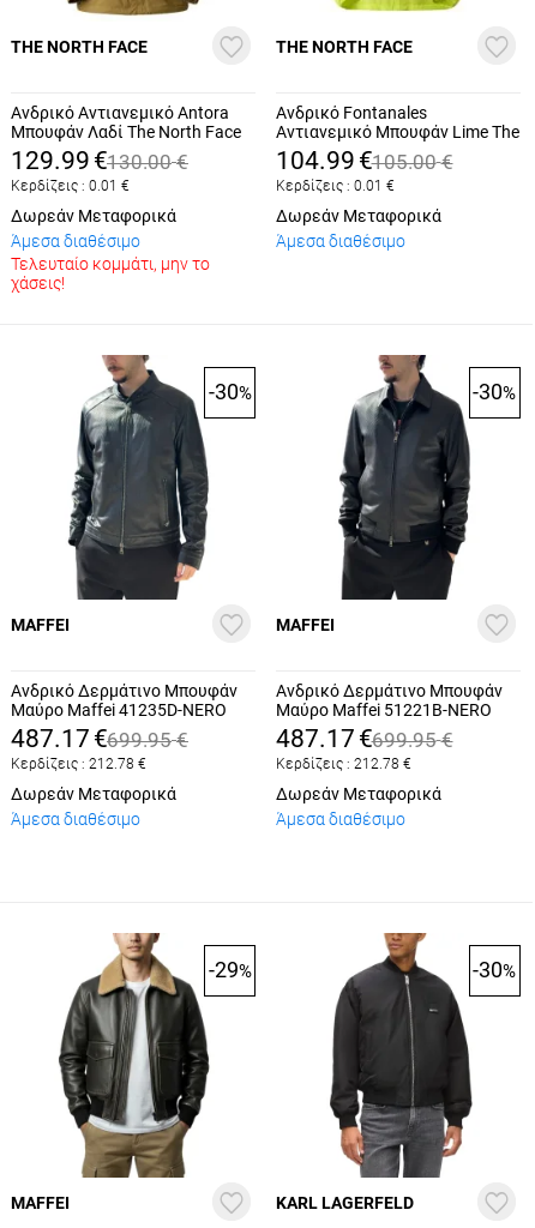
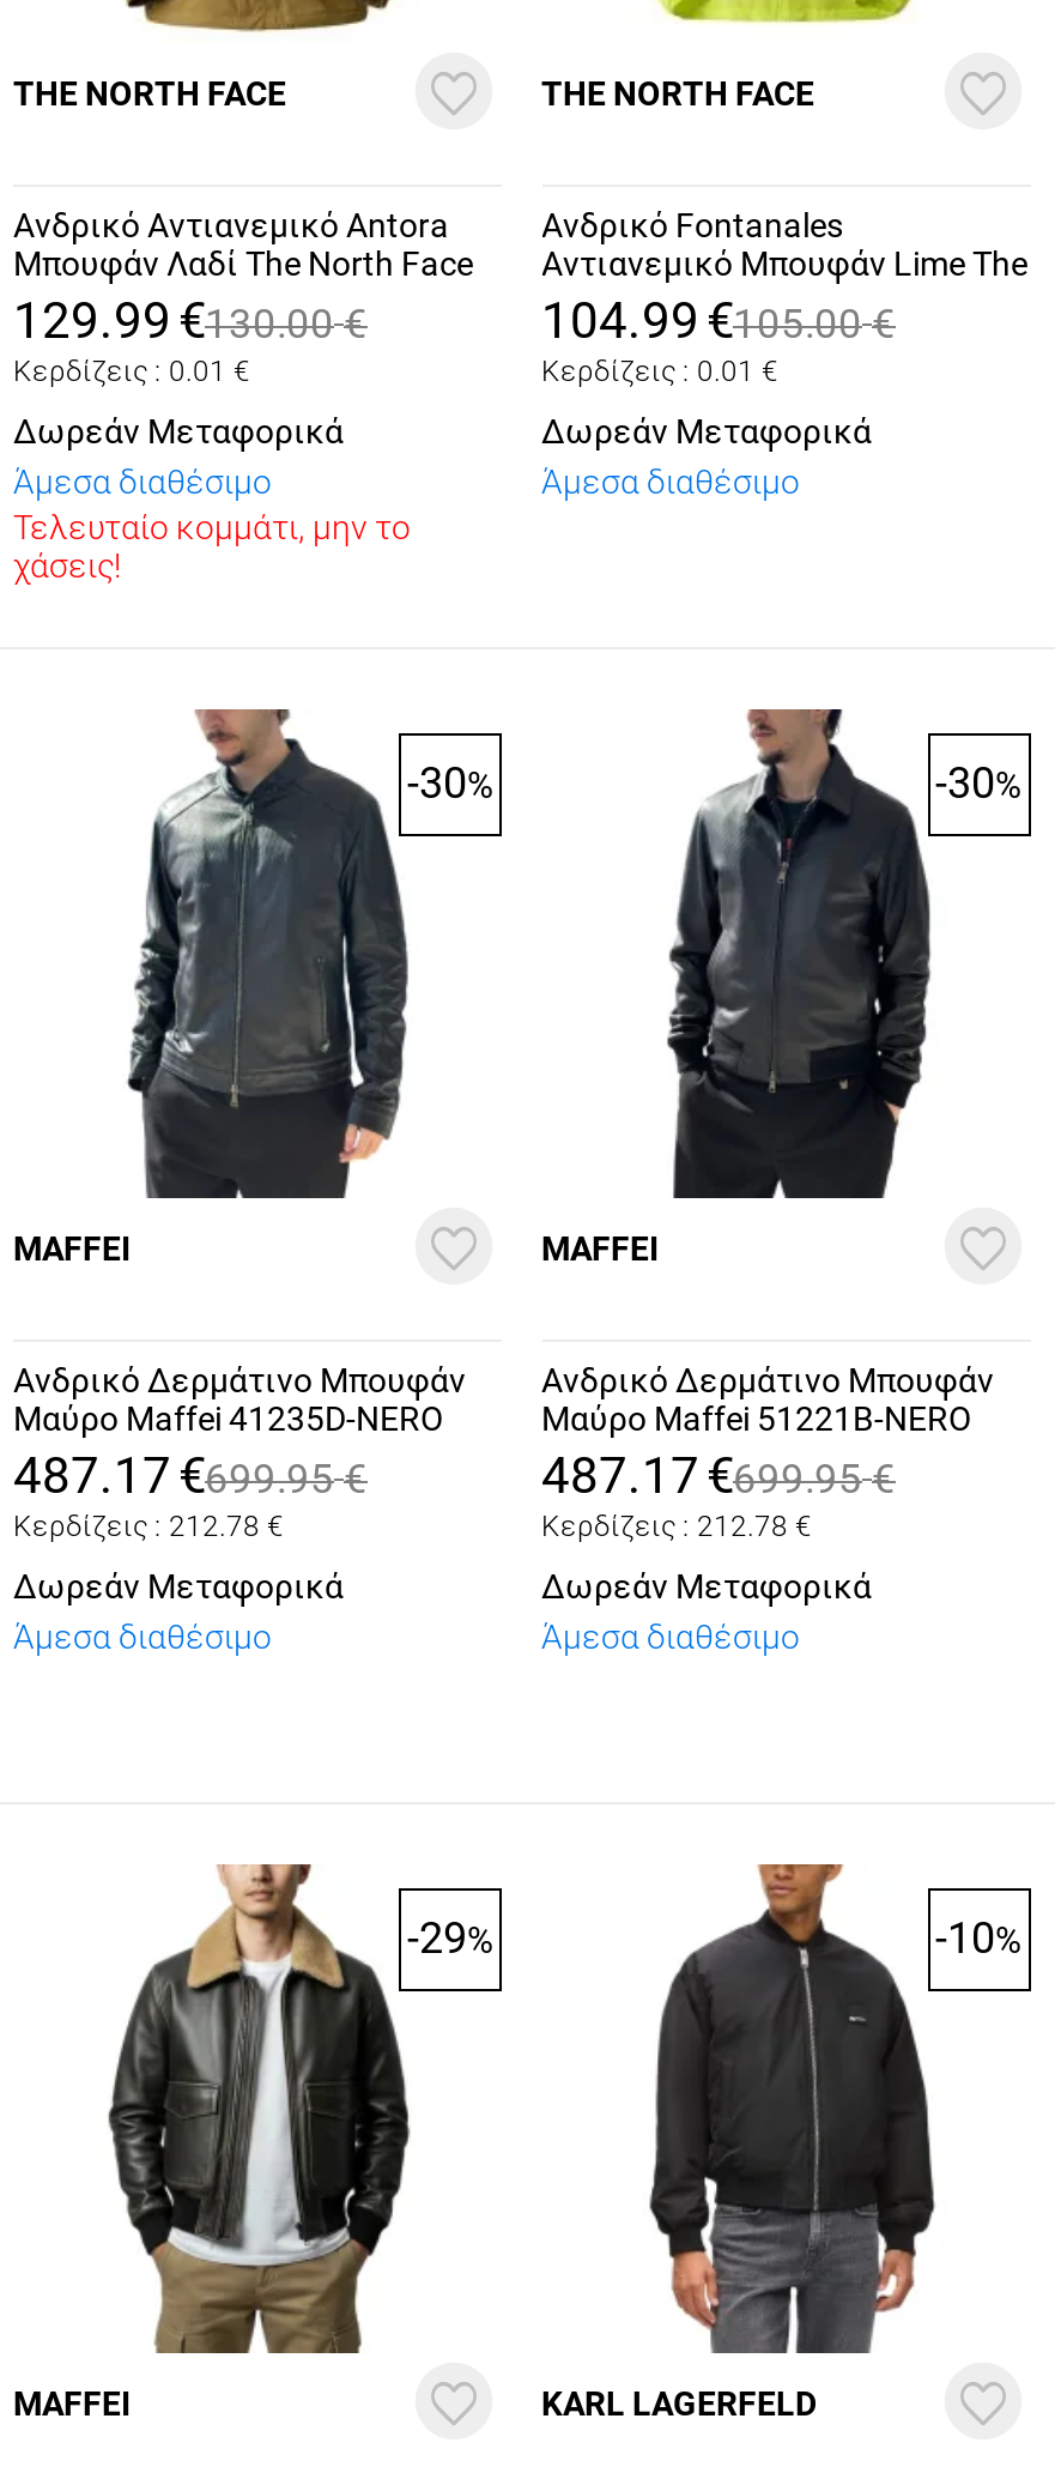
- -30%
+ -10%
